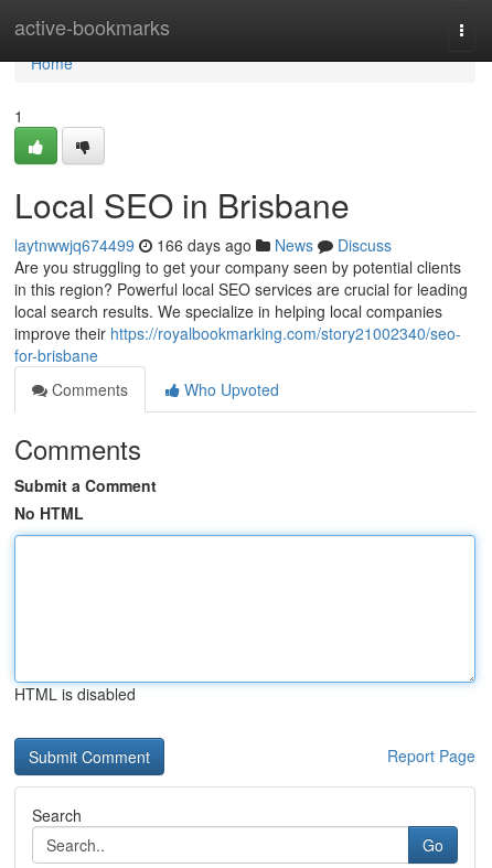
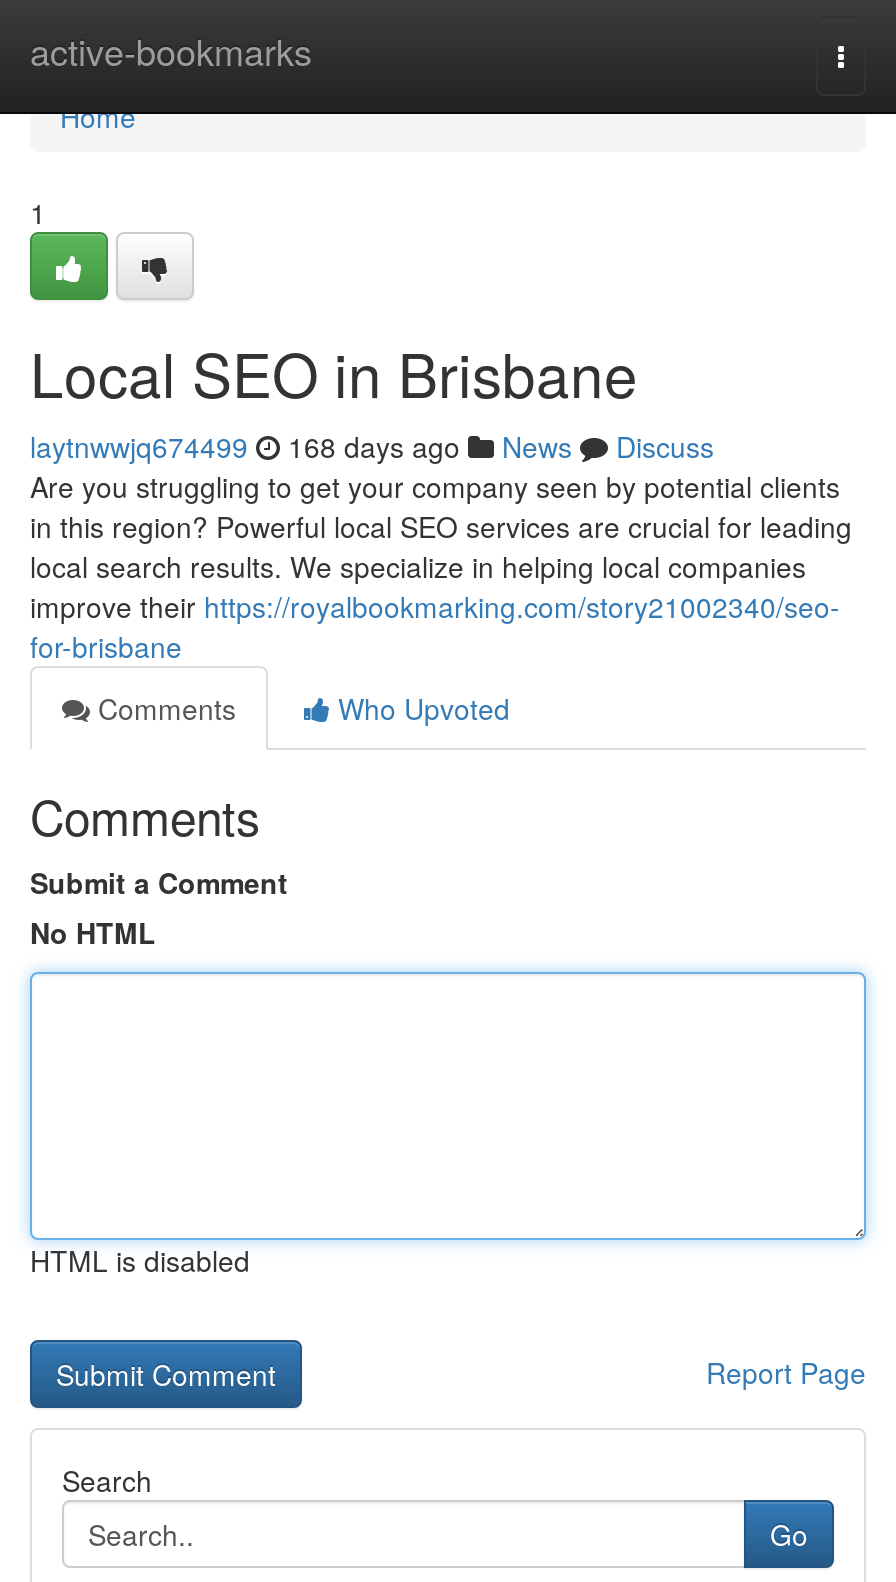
- laytnwwjq674499 166 days ago News Discuss
+ laytnwwjq674499 168 days ago News Discuss
